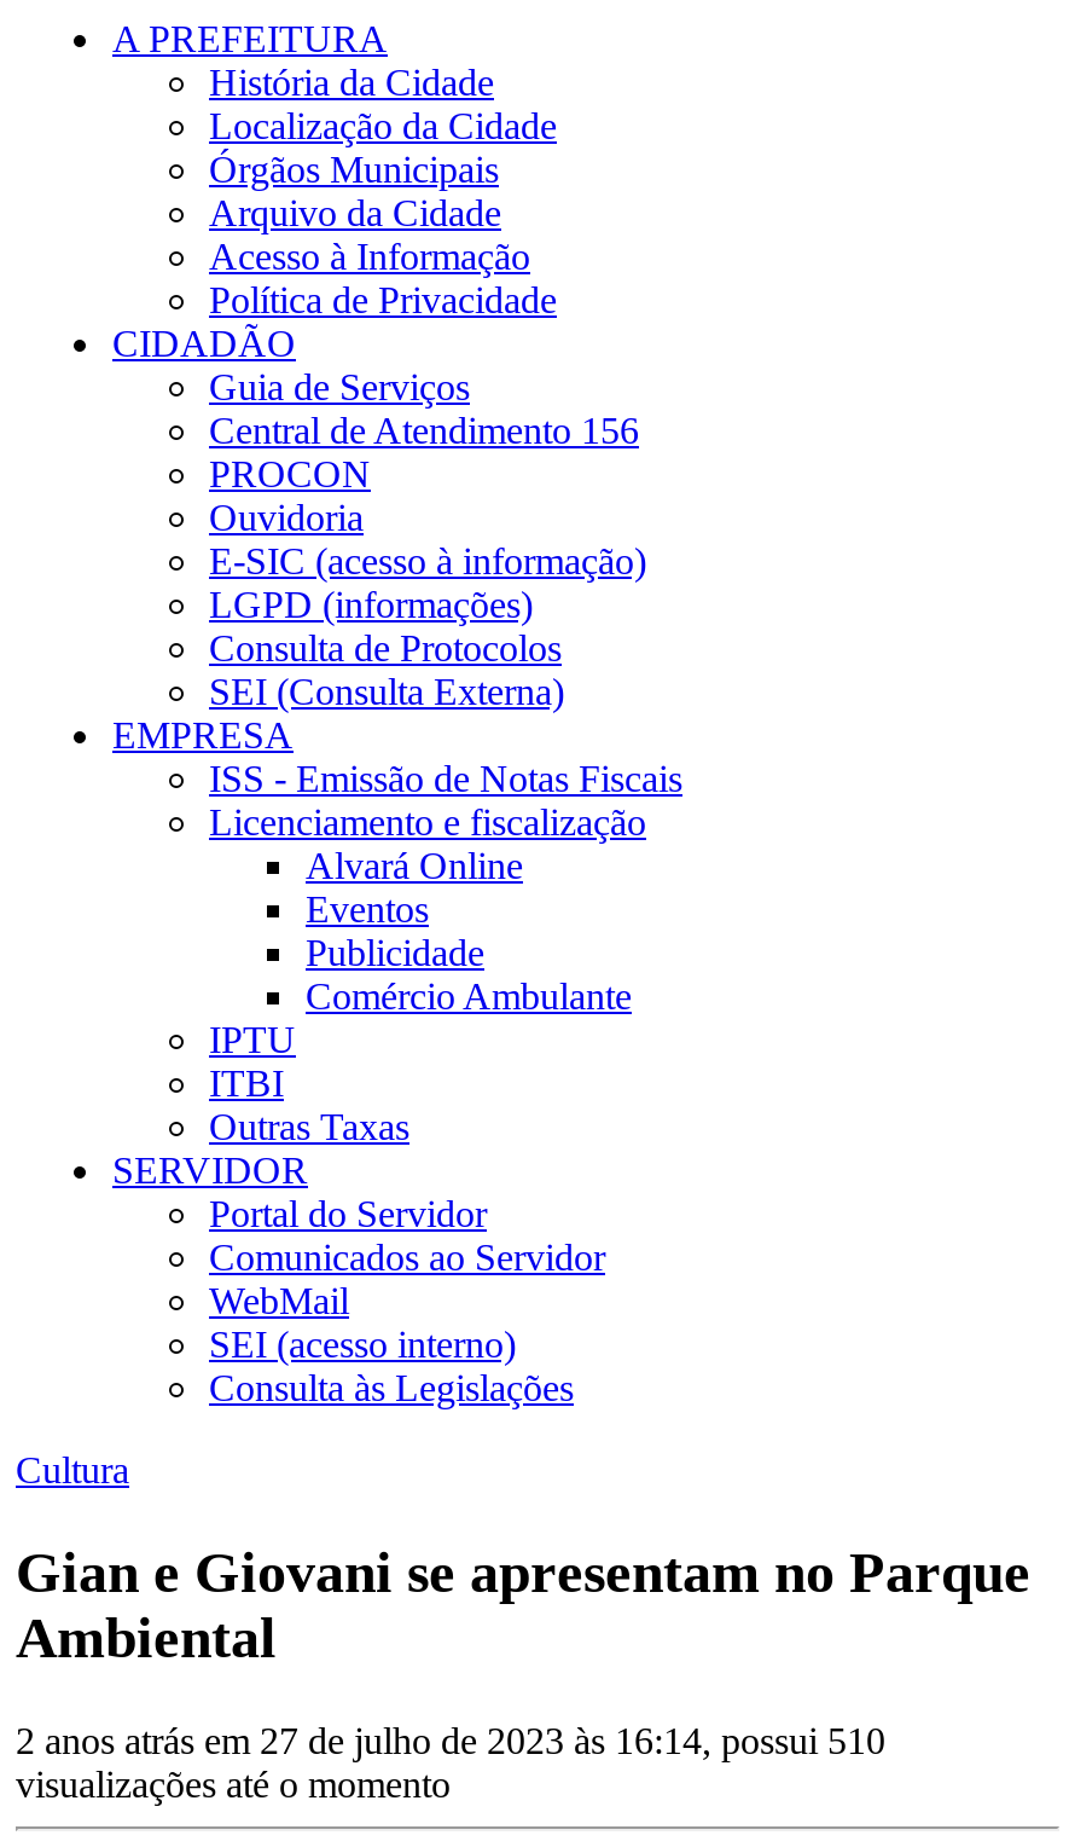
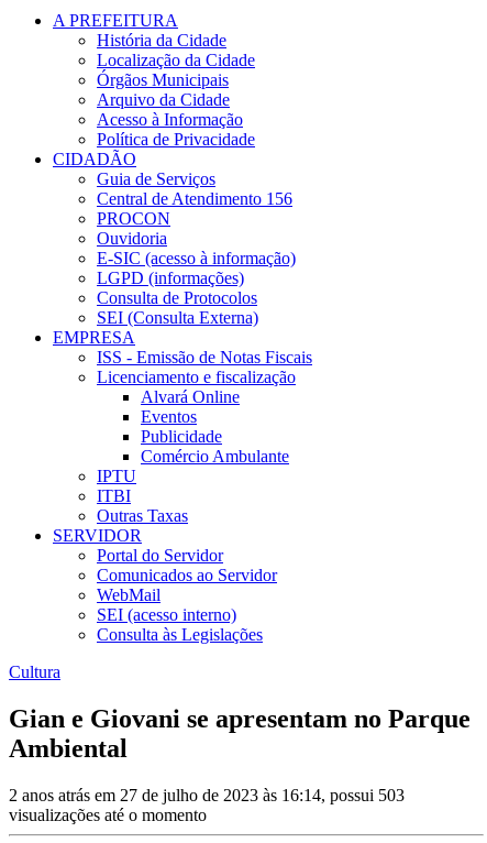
- 2 anos atrás em 27 de julho de 2023 às 16:14, possui 510
+ 2 anos atrás em 27 de julho de 2023 às 16:14, possui 503
